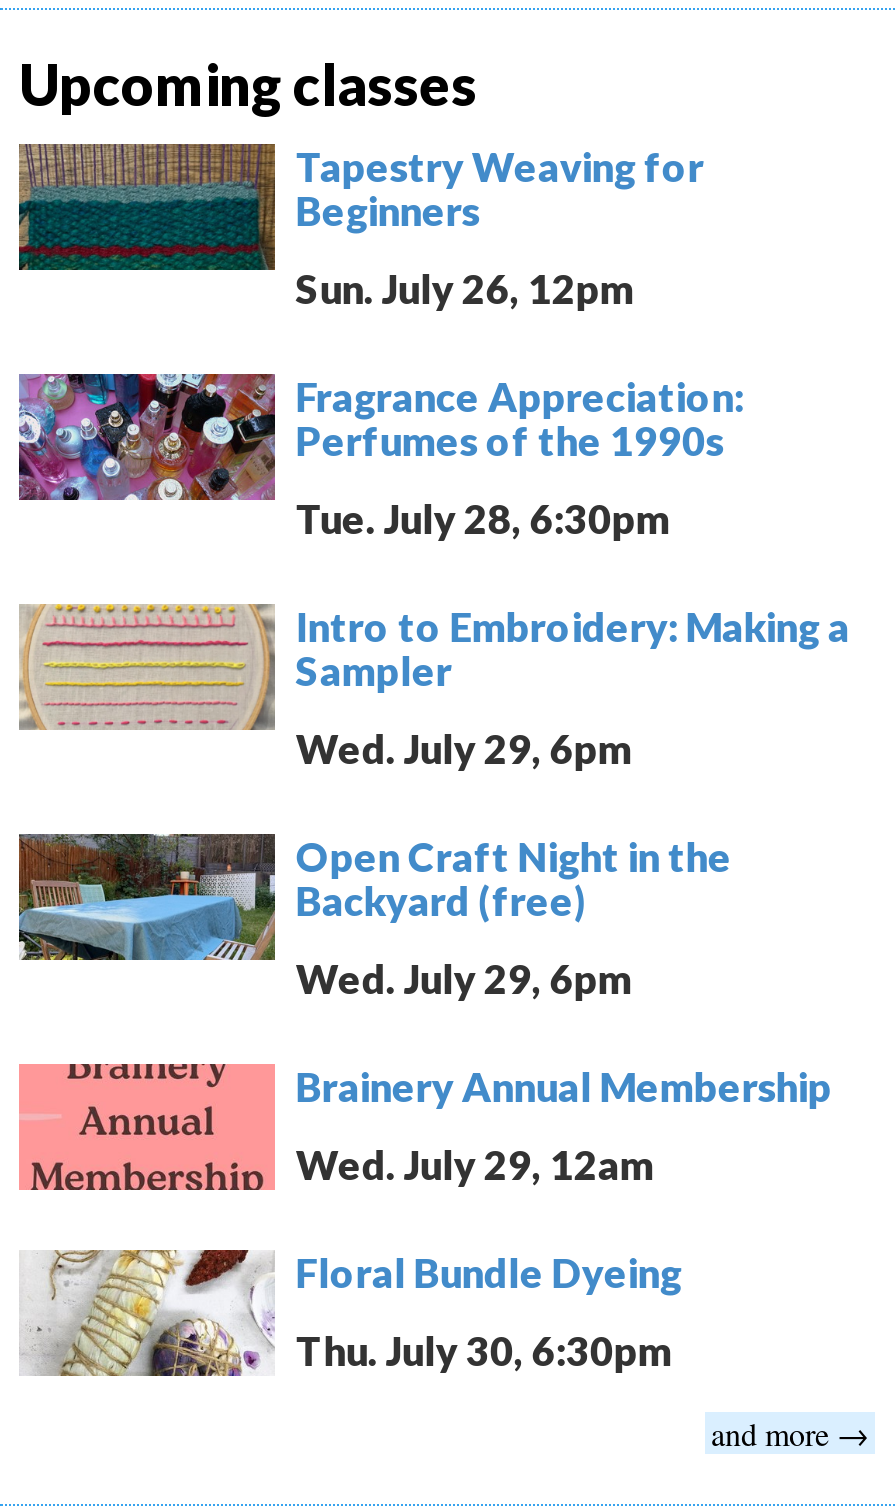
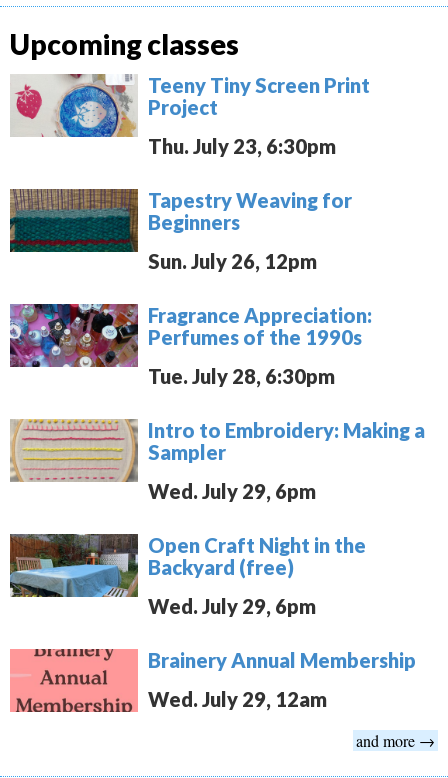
+ [image]
+ Teeny Tiny Screen Print
+ Project
+ Thu. July 23, 6:30pm

moved down: [image] | Tapestry Weaving for | Beginners | ... | Brainery Annual Membership | Wed. July 29, 12am

- [image]
- Floral Bundle Dyeing
- Thu. July 30, 6:30pm
